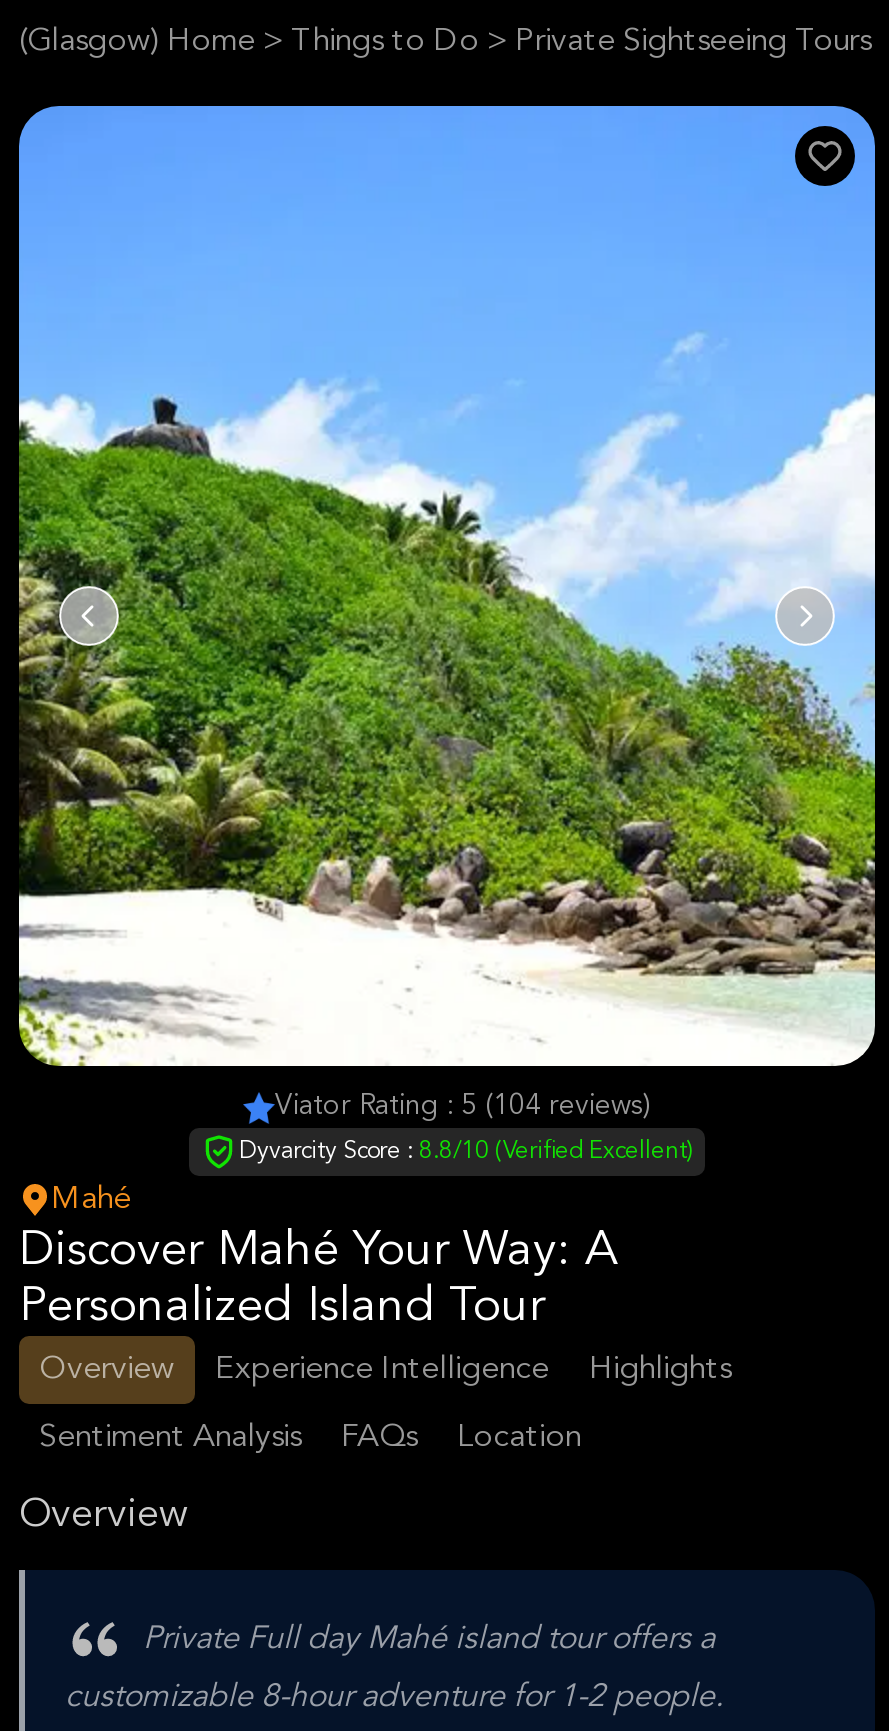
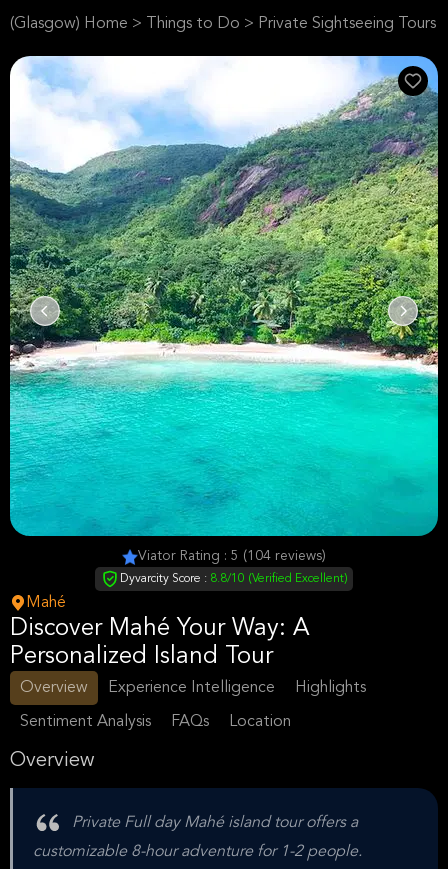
- [image]
+ [image]
